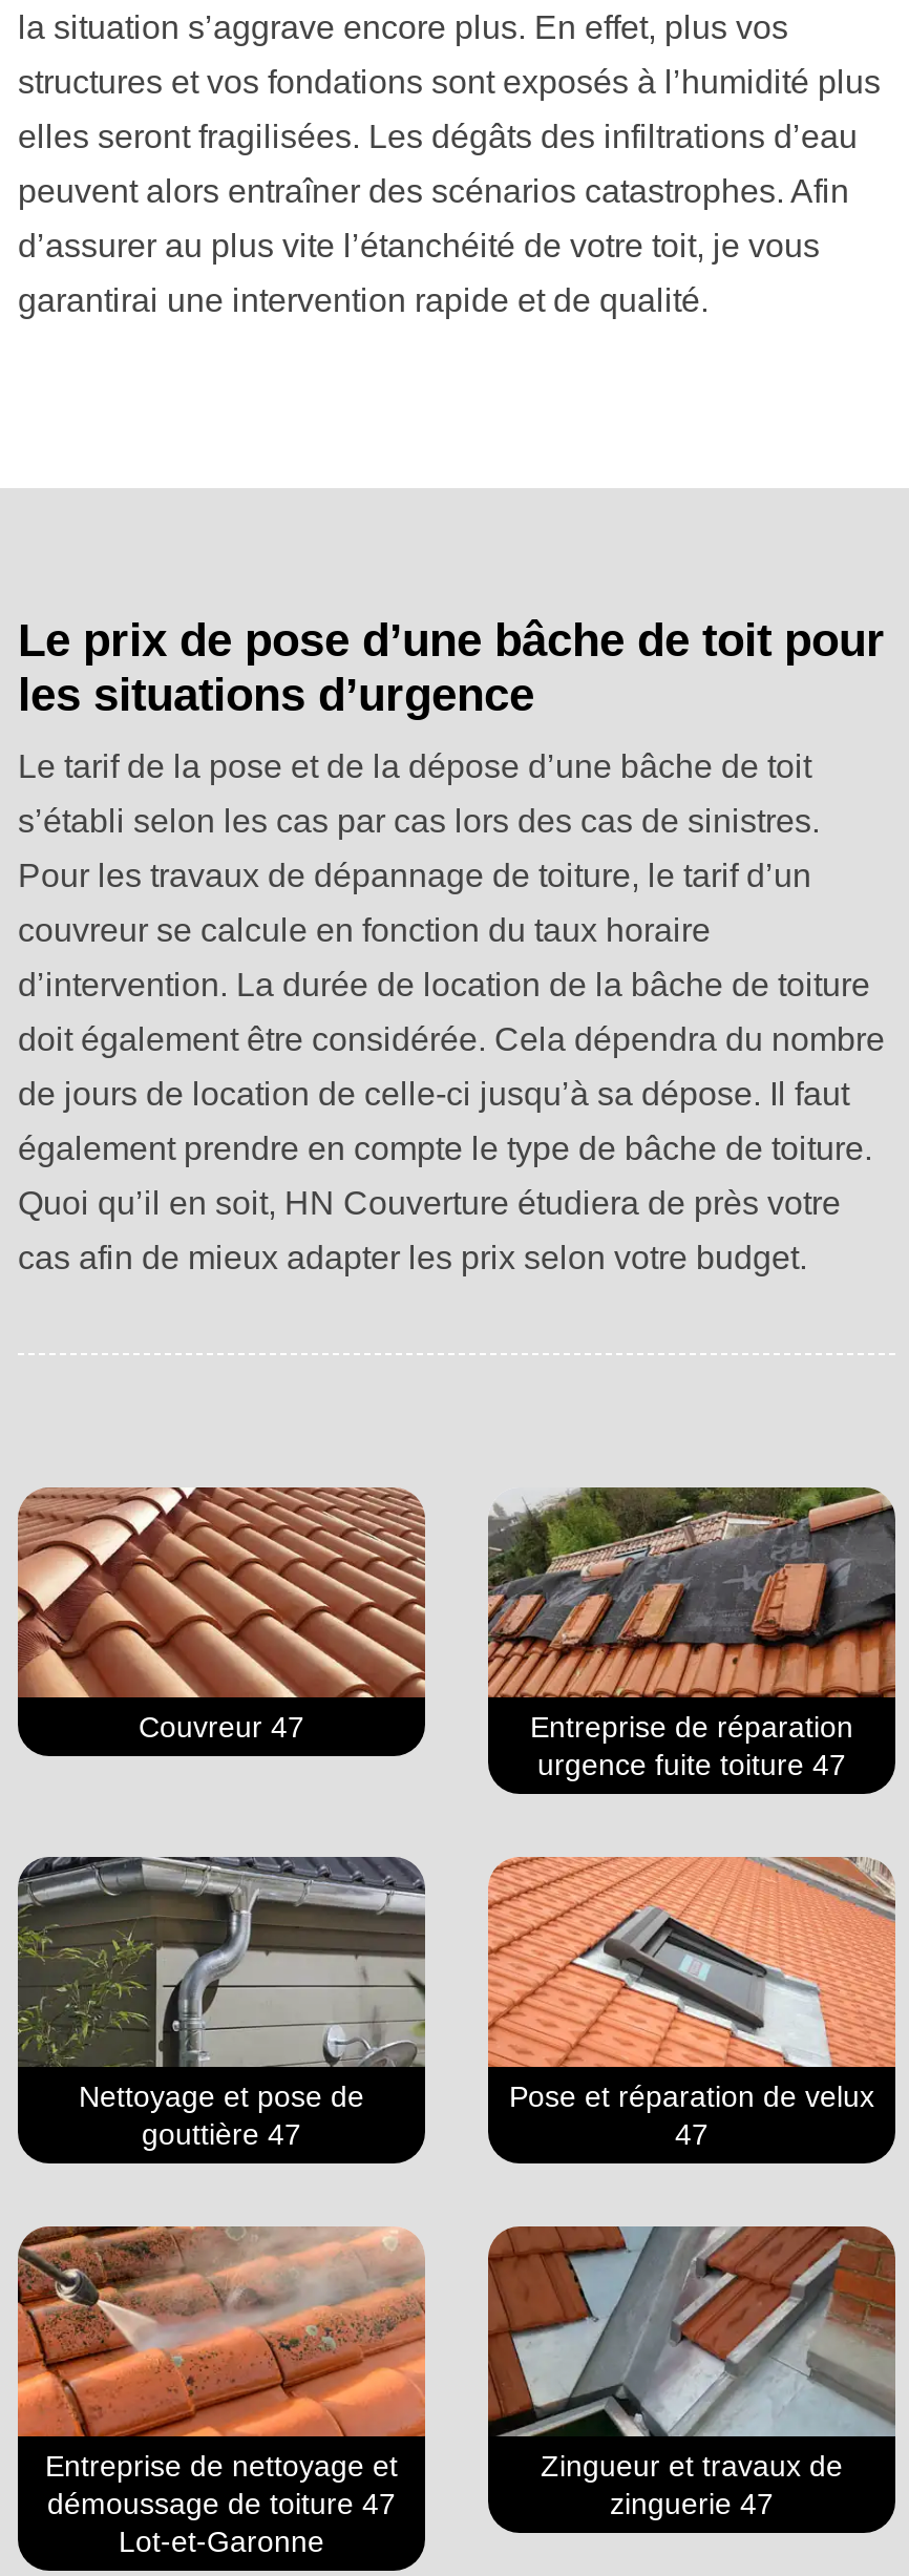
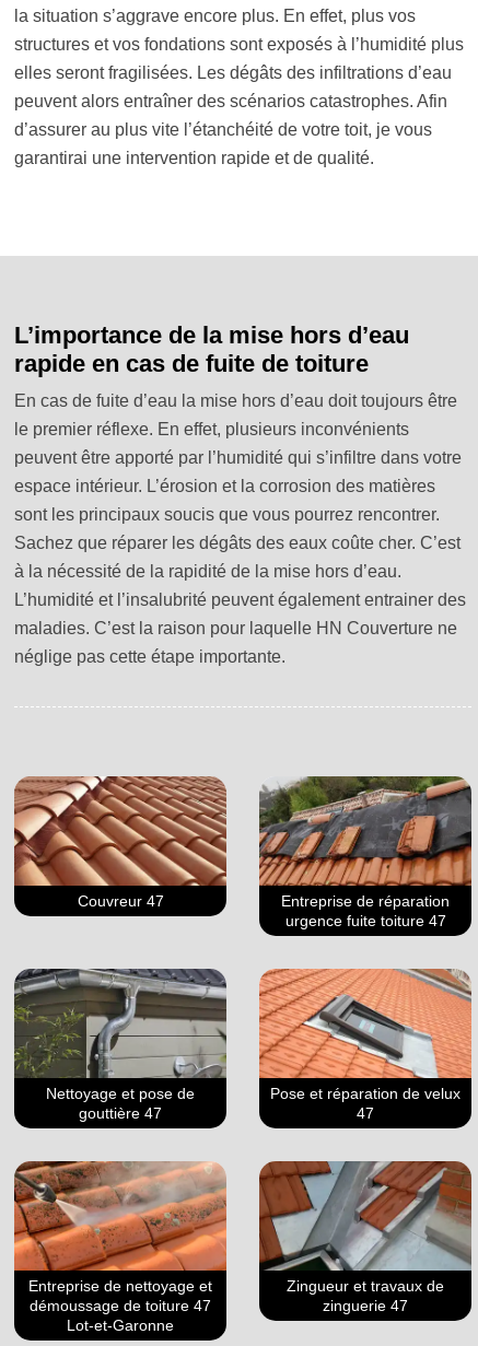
- Le prix de pose d’une bâche de toit pour
- les situations d’urgence
+ L’importance de la mise hors d’eau
+ rapide en cas de fuite de toiture

- Le tarif de la pose et de la dépose d’une bâche de toit
+ En cas de fuite d’eau la mise hors d’eau doit toujours être

- s’établi selon les cas par cas lors des cas de sinistres.
+ le premier réflexe. En effet, plusieurs inconvénients

- Pour les travaux de dépannage de toiture, le tarif d’un
+ peuvent être apporté par l’humidité qui s’infiltre dans votre

- couvreur se calcule en fonction du taux horaire
+ espace intérieur. L’érosion et la corrosion des matières

- d’intervention. La durée de location de la bâche de toiture
+ sont les principaux soucis que vous pourrez rencontrer.

- doit également être considérée. Cela dépendra du nombre
+ Sachez que réparer les dégâts des eaux coûte cher. C’est

- de jours de location de celle-ci jusqu’à sa dépose. Il faut
+ à la nécessité de la rapidité de la mise hors d’eau.

- également prendre en compte le type de bâche de toiture.
+ L’humidité et l’insalubrité peuvent également entrainer des

- Quoi qu’il en soit, HN Couverture étudiera de près votre
+ maladies. C’est la raison pour laquelle HN Couverture ne

- cas afin de mieux adapter les prix selon votre budget.
+ néglige pas cette étape importante.
